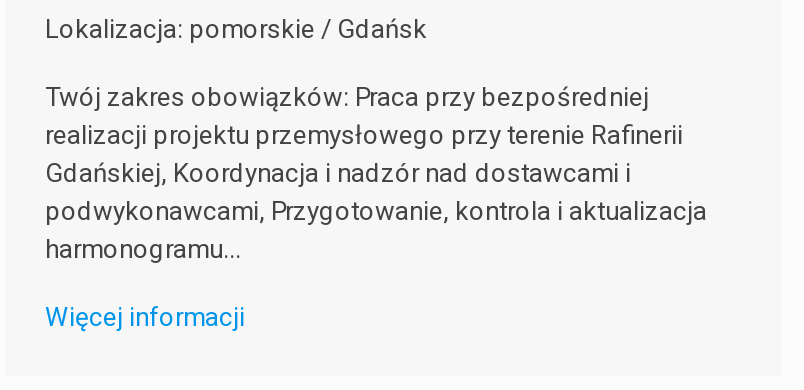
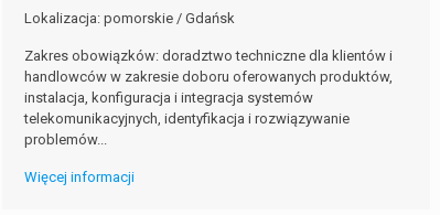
- Twój zakres obowiązków: Praca przy bezpośredniej
- realizacji projektu przemysłowego przy terenie Rafinerii
- Gdańskiej, Koordynacja i nadzór nad dostawcami i
- podwykonawcami, Przygotowanie, kontrola i aktualizacja
- harmonogramu...
+ Zakres obowiązków: doradztwo techniczne dla klientów i
+ handlowców w zakresie doboru oferowanych produktów,
+ instalacja, konfiguracja i integracja systemów
+ telekomunikacyjnych, identyfikacja i rozwiązywanie
+ problemów...
